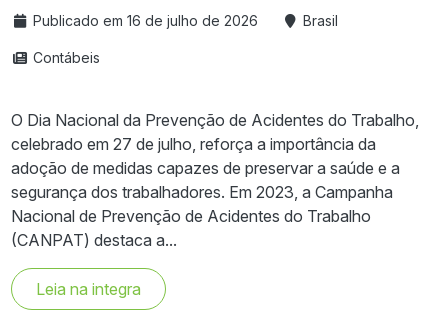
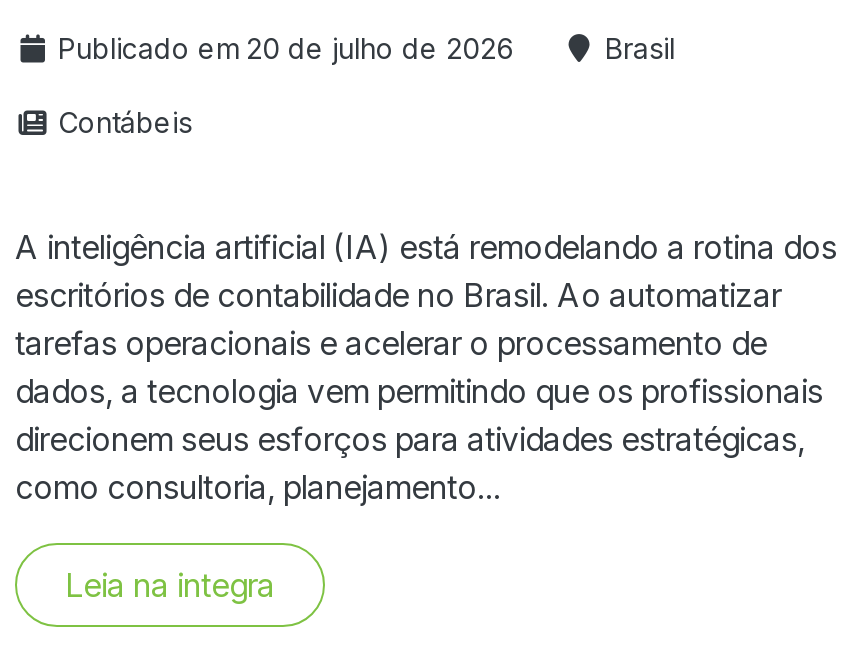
- Publicado em 16 de julho de 2026
+ Publicado em 20 de julho de 2026

- O Dia Nacional da Prevenção de Acidentes do Trabalho,
- celebrado em 27 de julho, reforça a importância da
- adoção de medidas capazes de preservar a saúde e a
- segurança dos trabalhadores. Em 2023, a Campanha
- Nacional de Prevenção de Acidentes do Trabalho
- (CANPAT) destaca a...
+ A inteligência artificial (IA) está remodelando a rotina dos
+ escritórios de contabilidade no Brasil. Ao automatizar
+ tarefas operacionais e acelerar o processamento de
+ dados, a tecnologia vem permitindo que os profissionais
+ direcionem seus esforços para atividades estratégicas,
+ como consultoria, planejamento...
